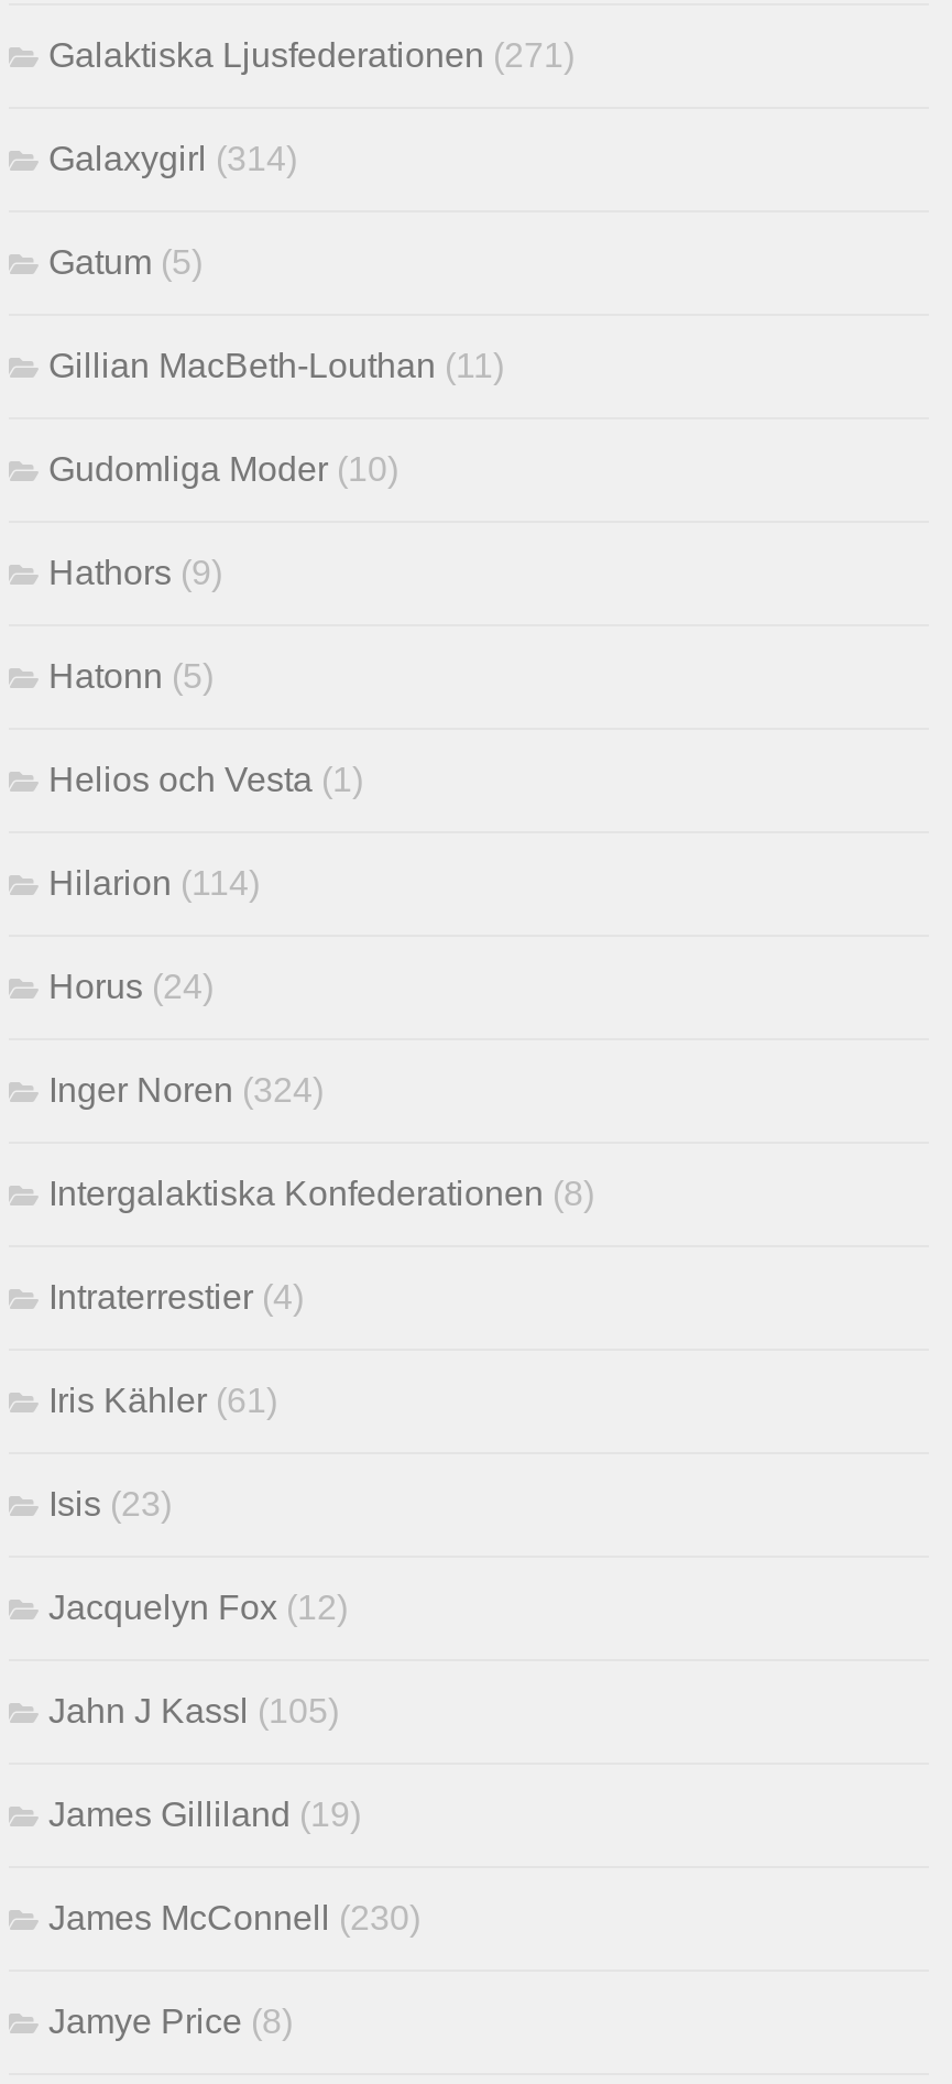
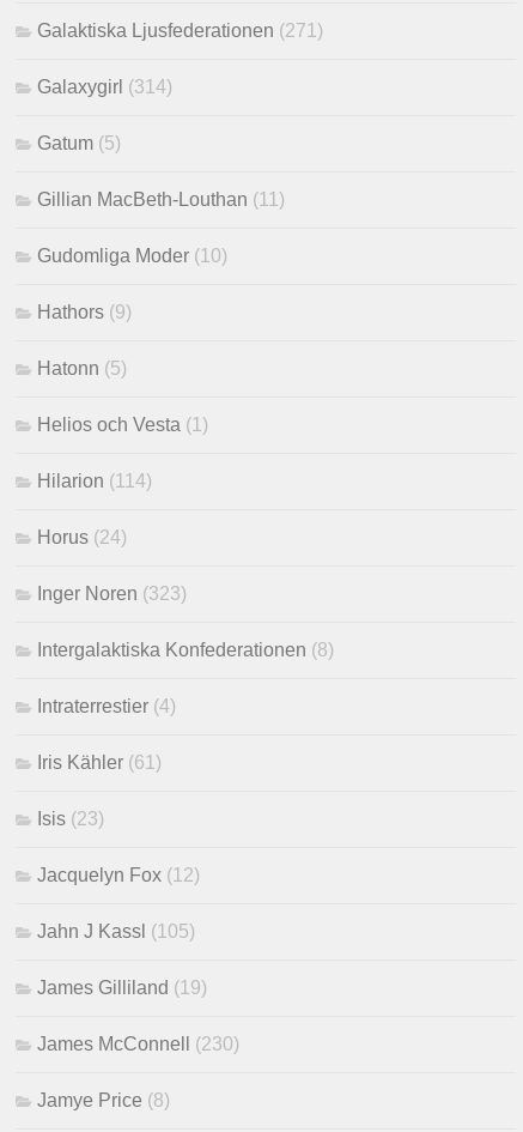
- Inger Noren (324)
+ Inger Noren (323)
